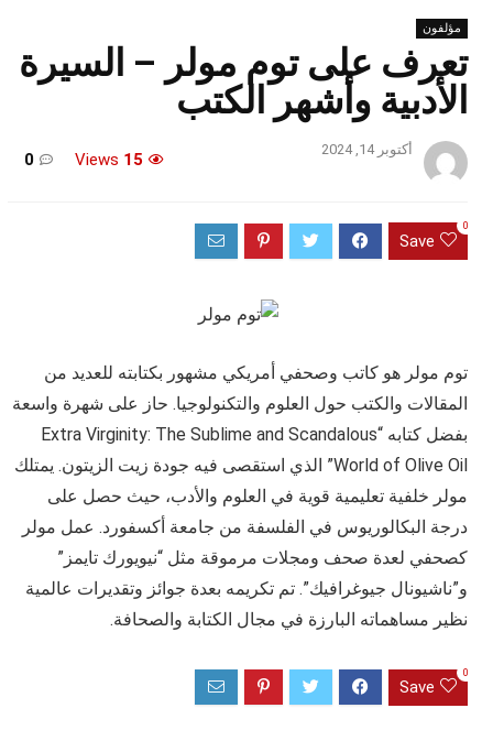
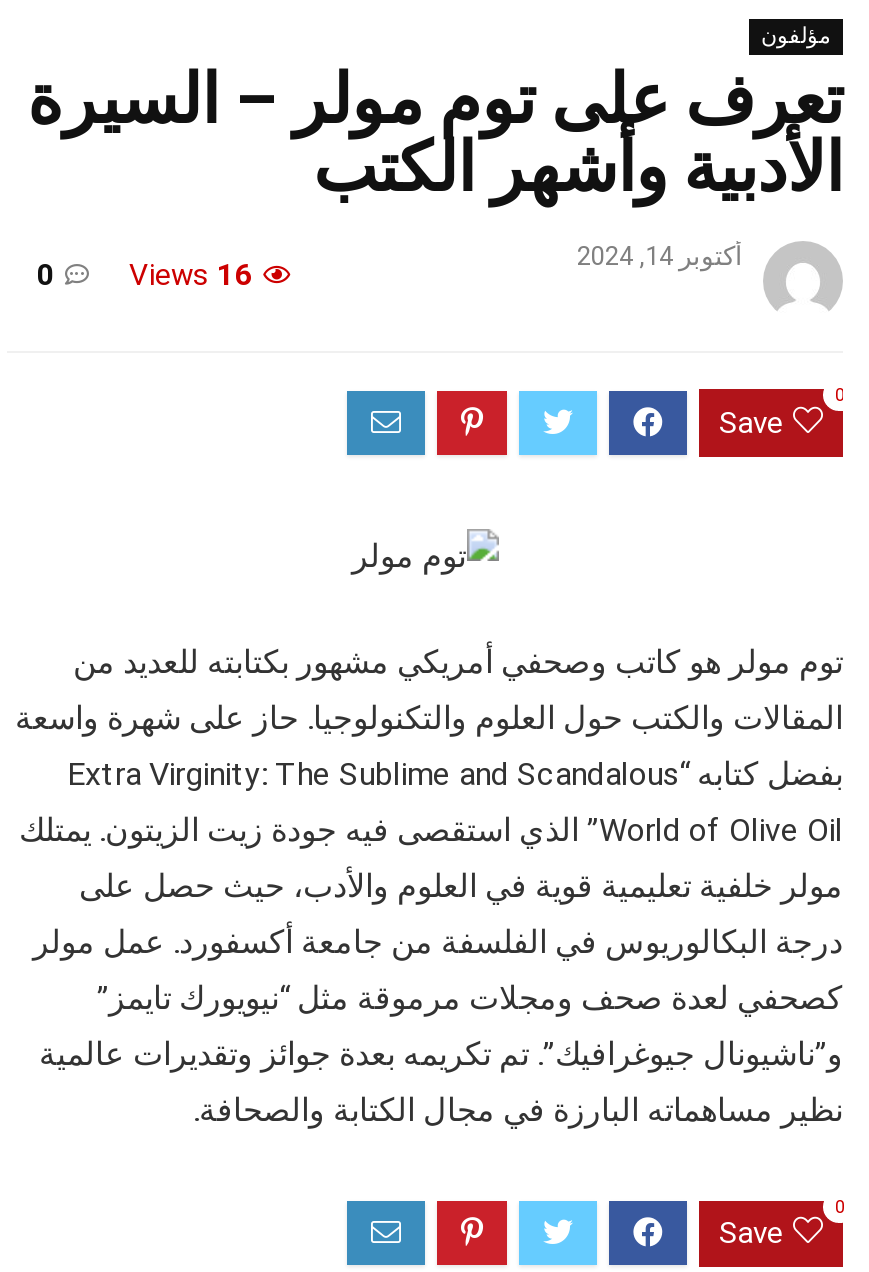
- 15
+ 16
